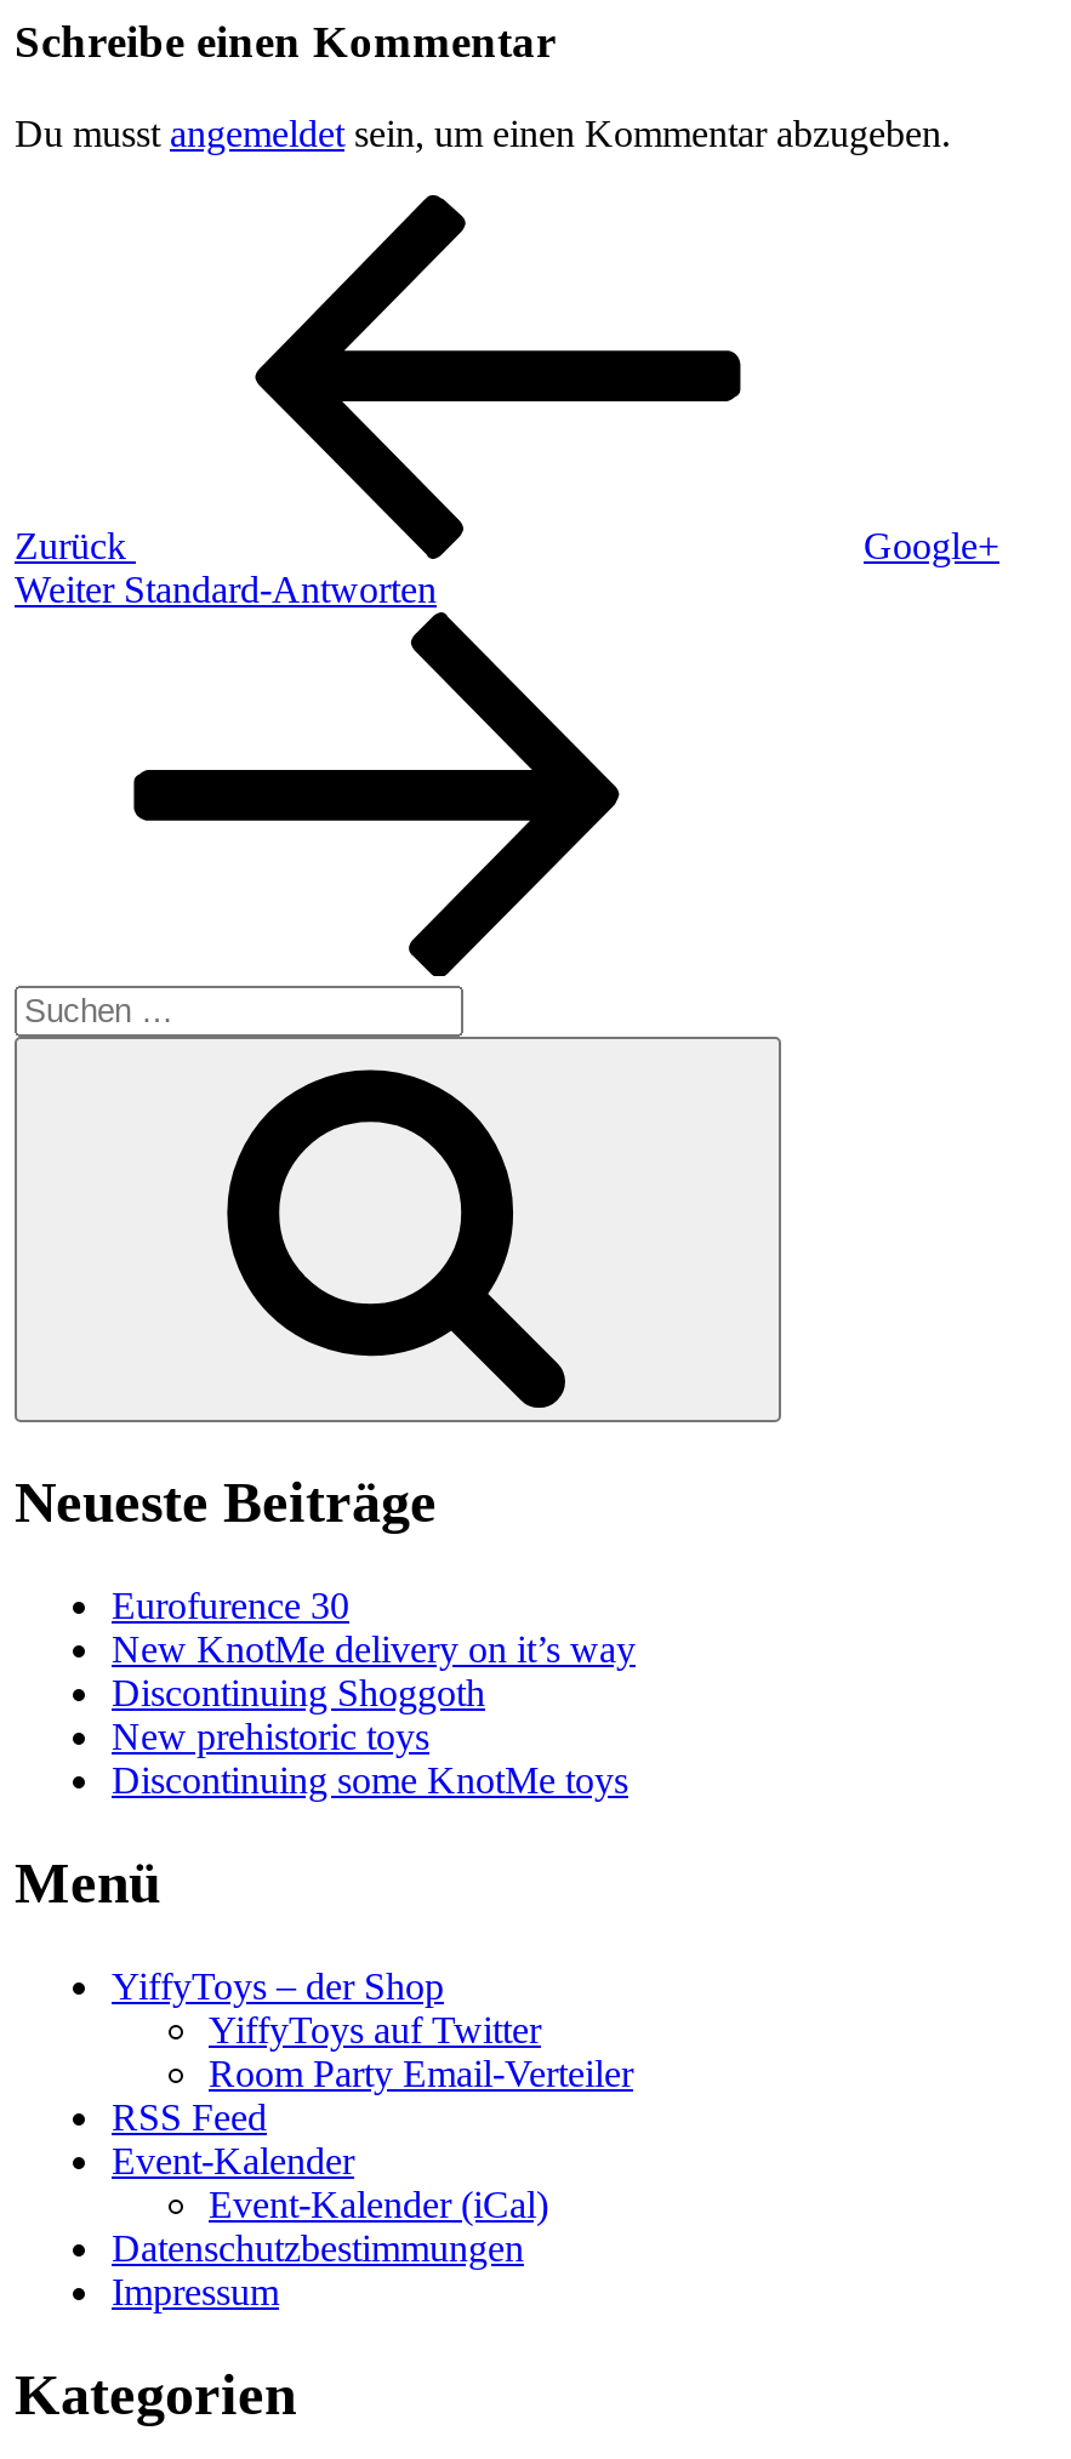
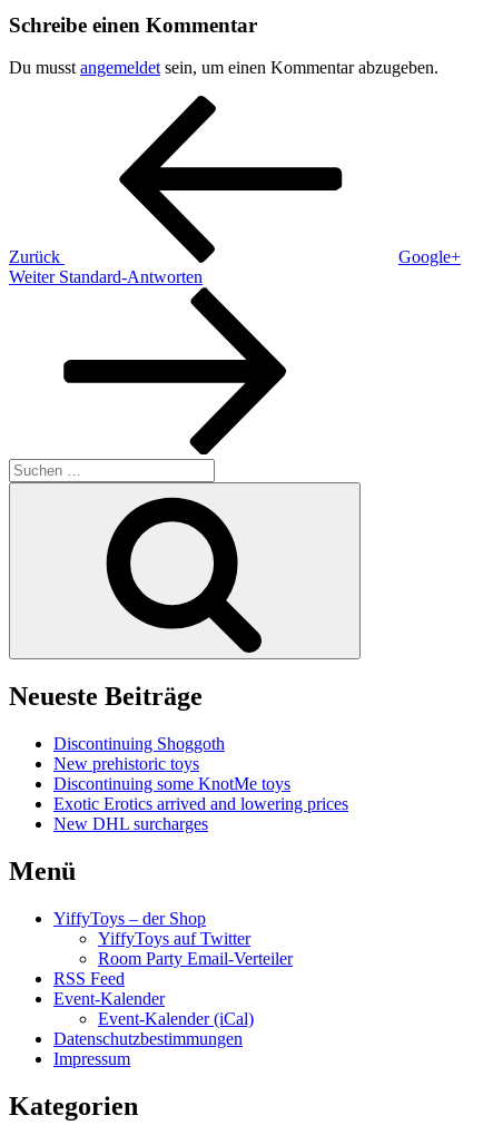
- Eurofurence 30
- New KnotMe delivery on it’s way

moved up: Discontinuing Shoggoth | New prehistoric toys | Discontinuing some KnotMe toys

+ Exotic Erotics arrived and lowering prices
+ New DHL surcharges
